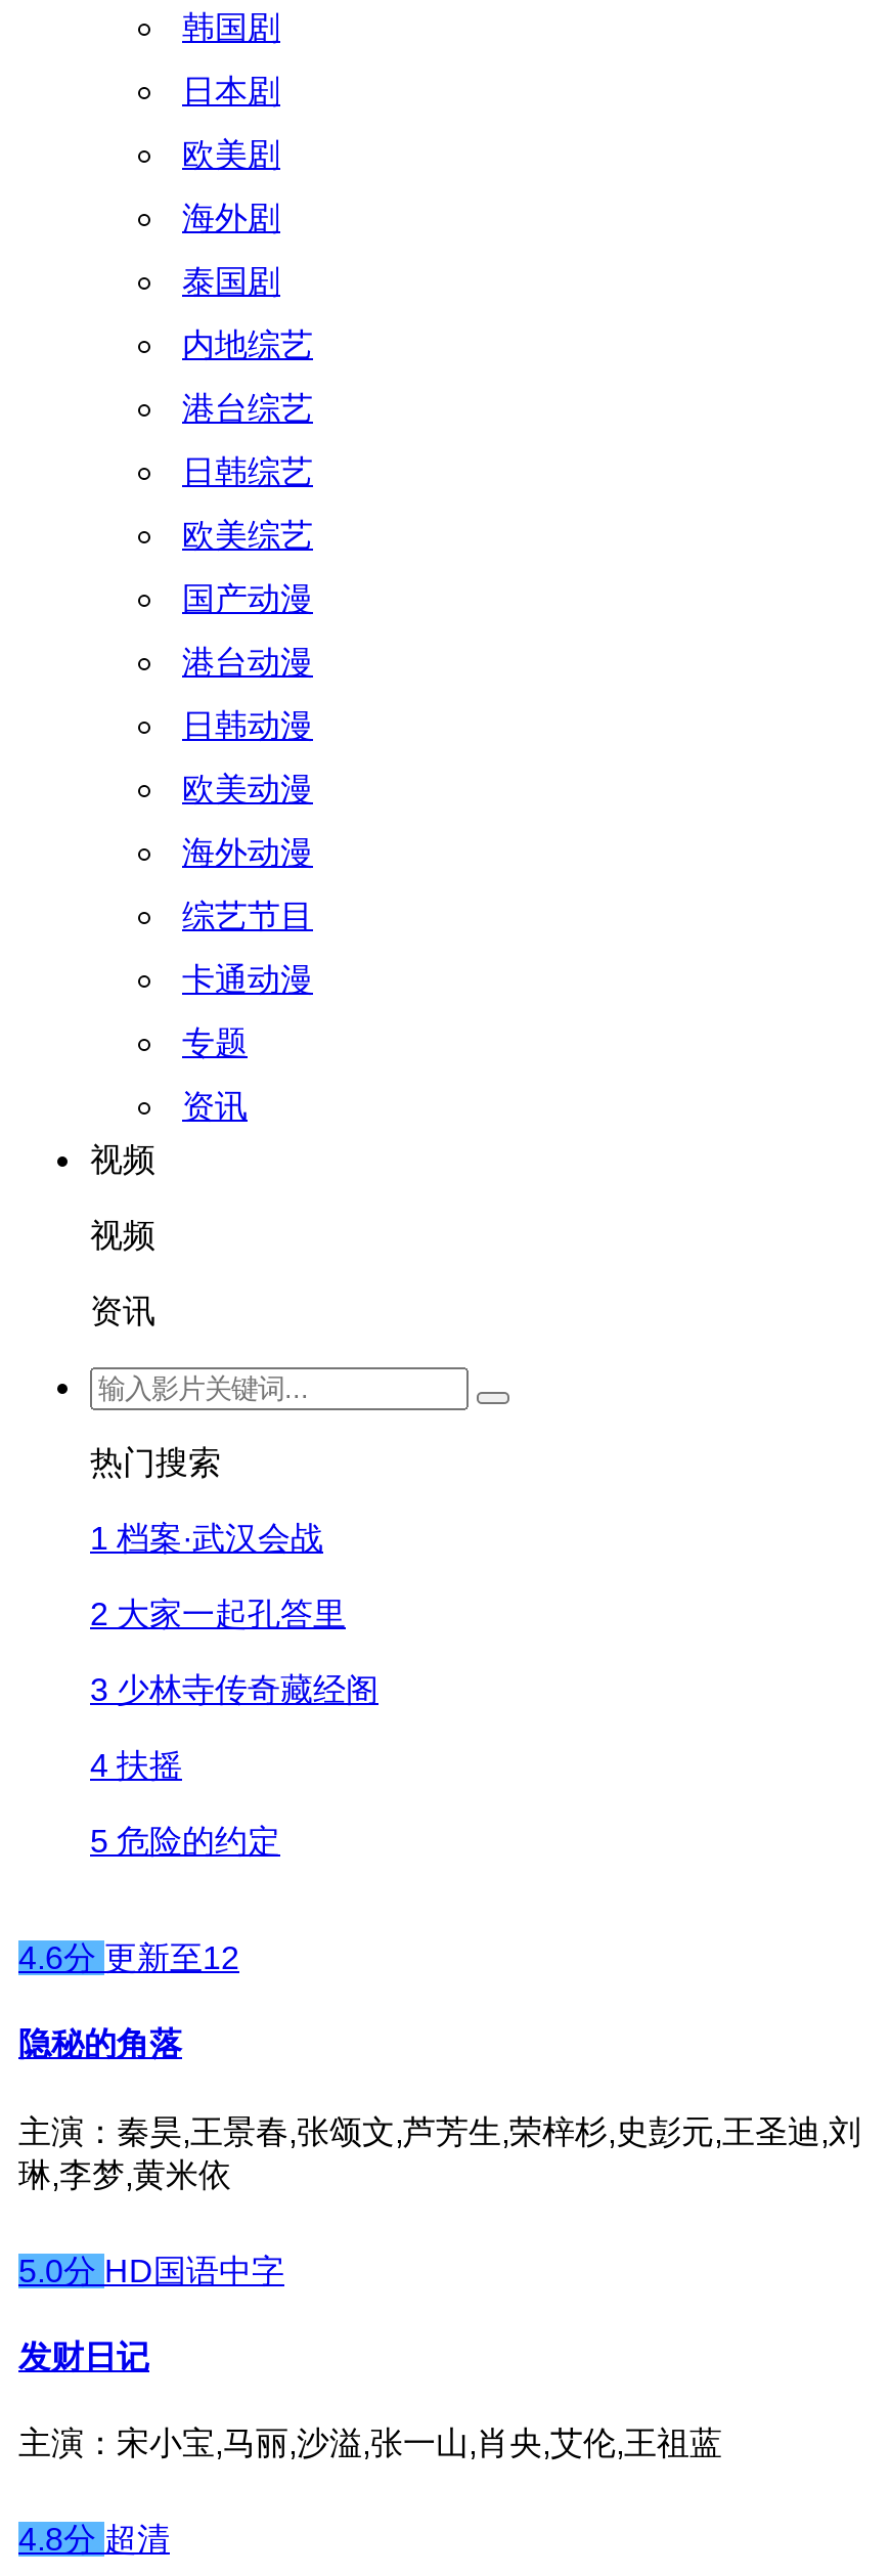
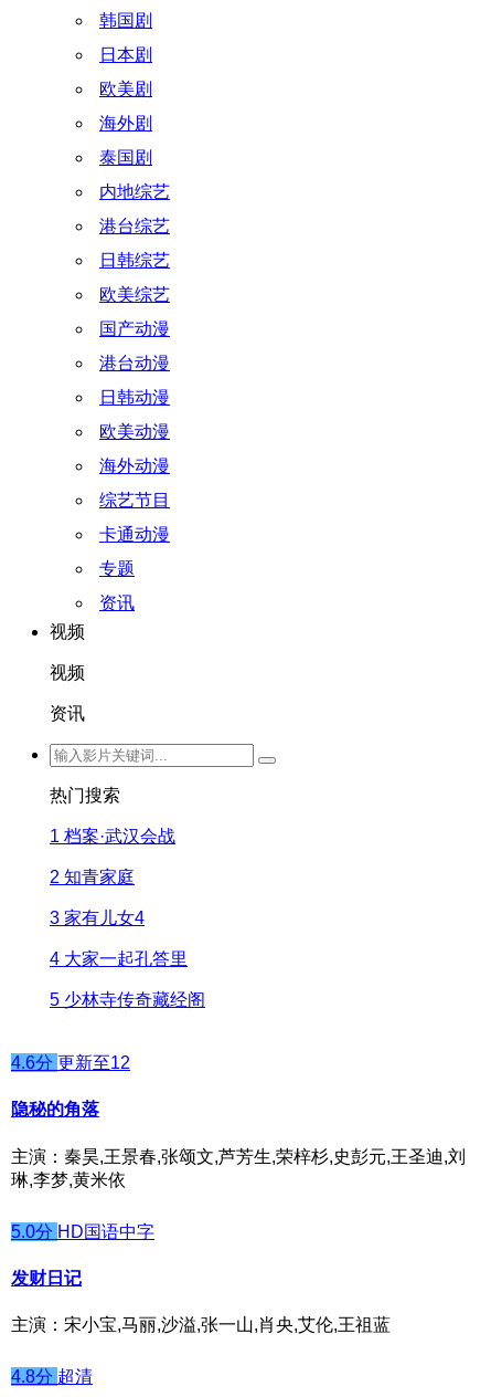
- 2大家一起孔答里
+ 2知青家庭

- 3少林寺传奇藏经阁
+ 3家有儿女4

- 4扶摇
+ 4大家一起孔答里

- 5危险的约定
+ 5少林寺传奇藏经阁
